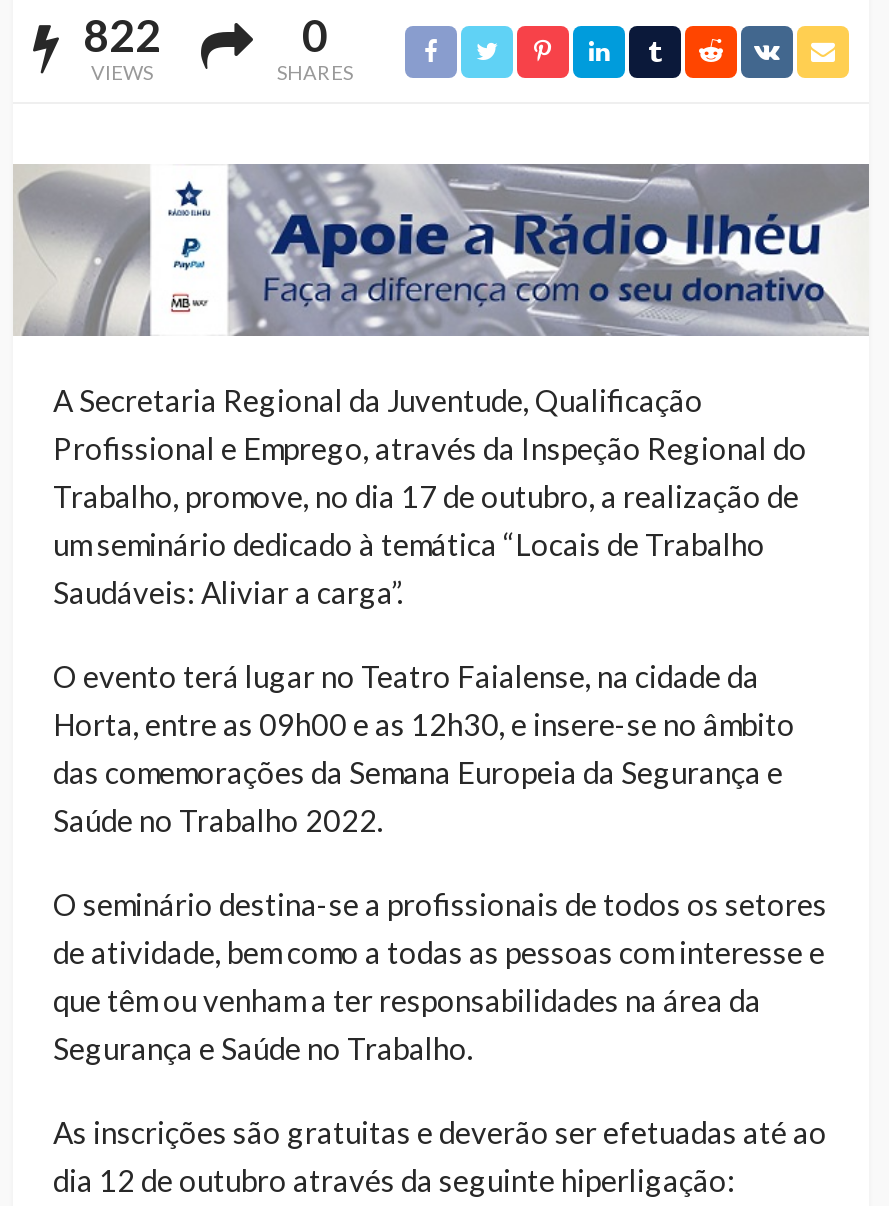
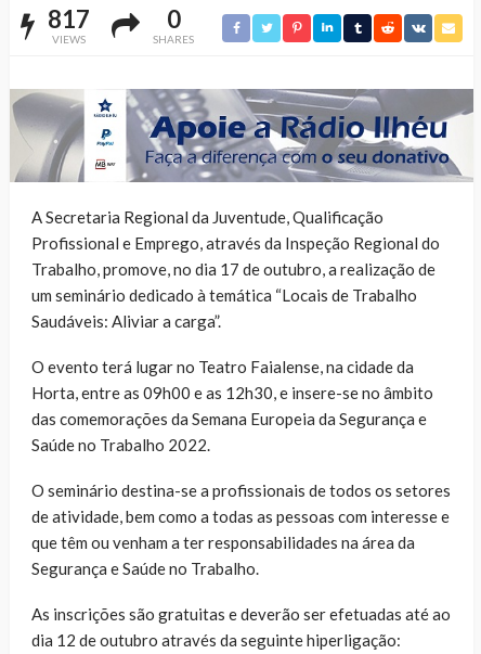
- 822
+ 817
